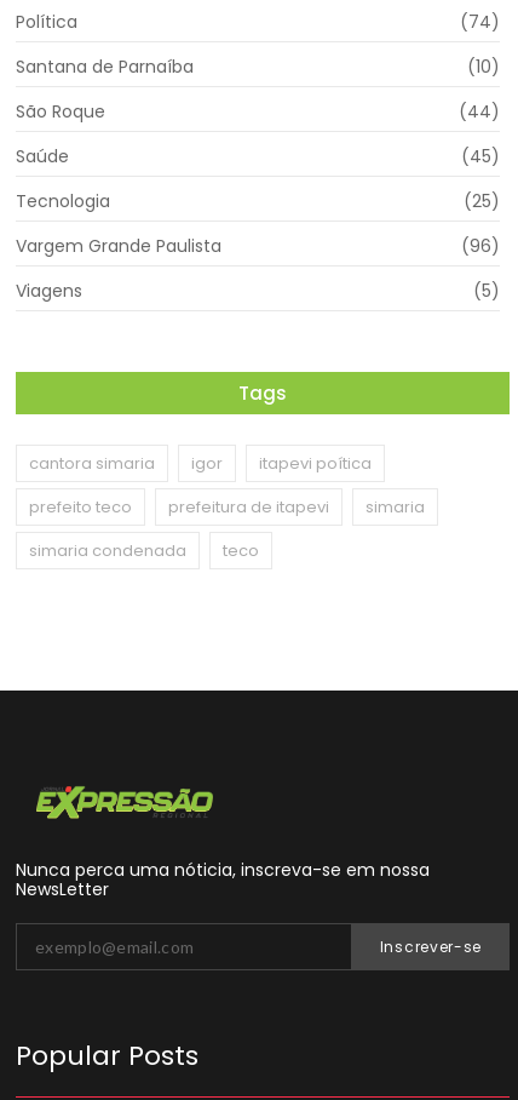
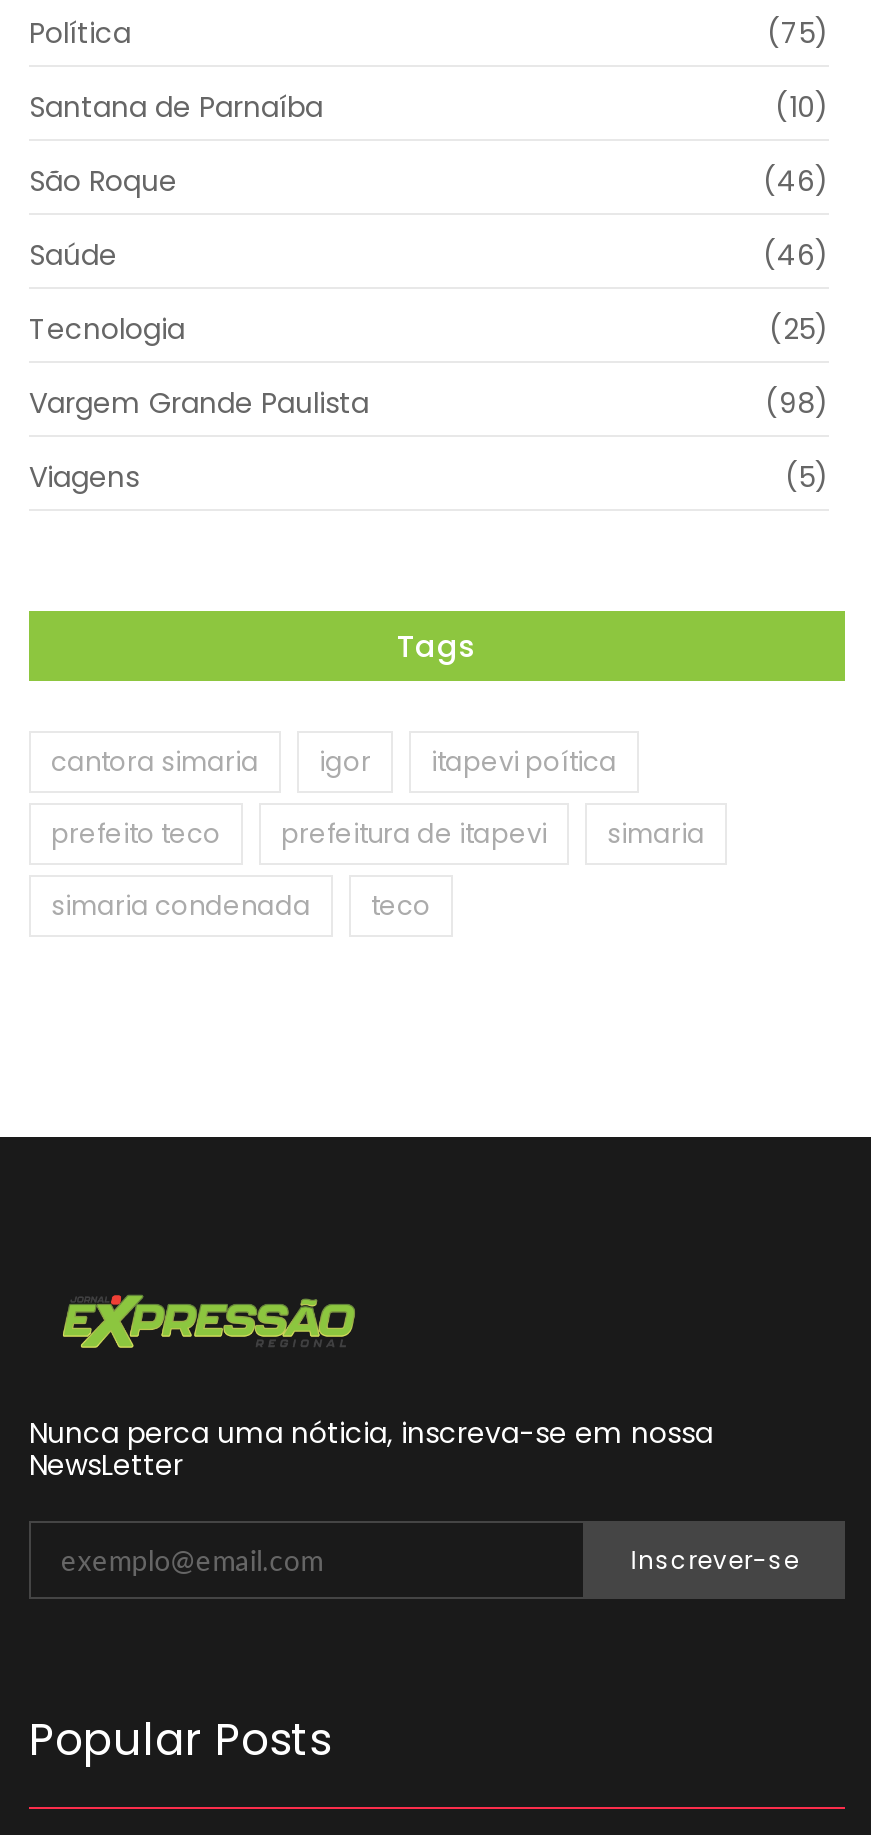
- (74)
+ (75)

- (44)
+ (46)

- (45)
+ (46)

- (96)
+ (98)
